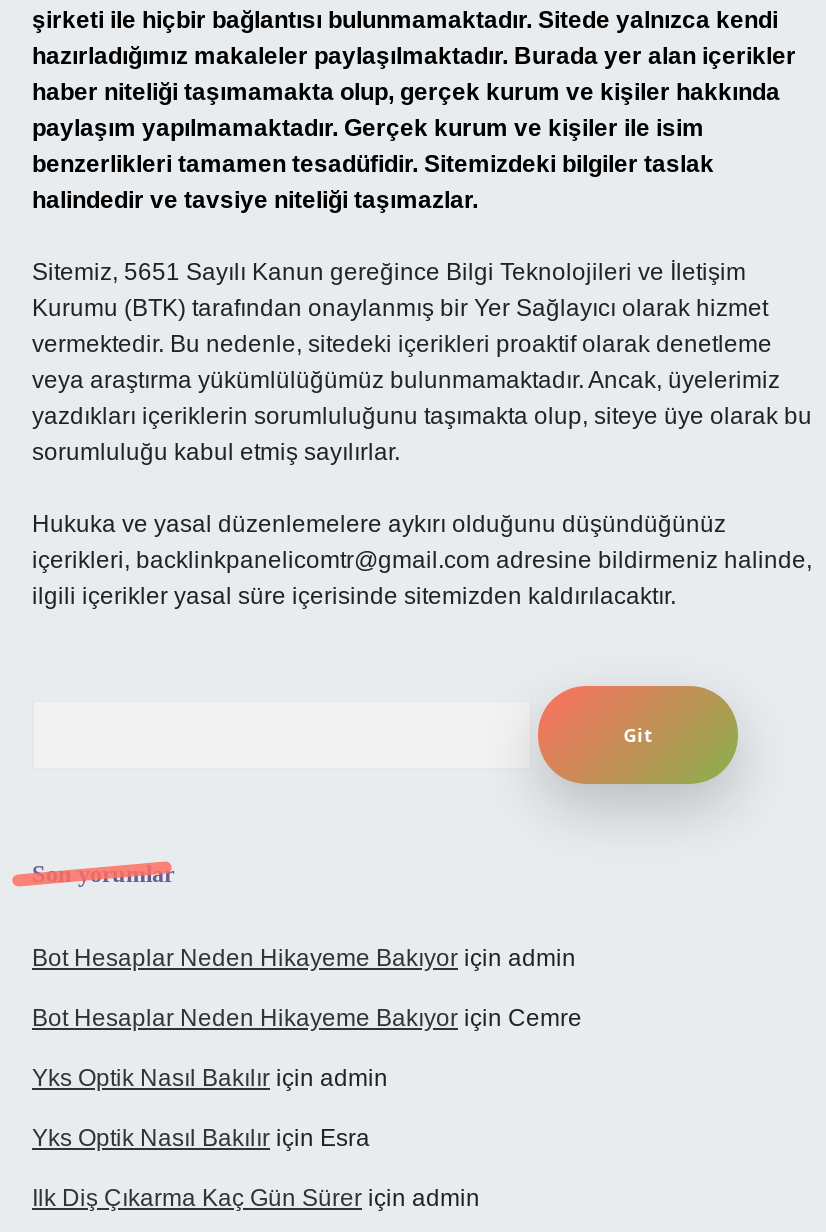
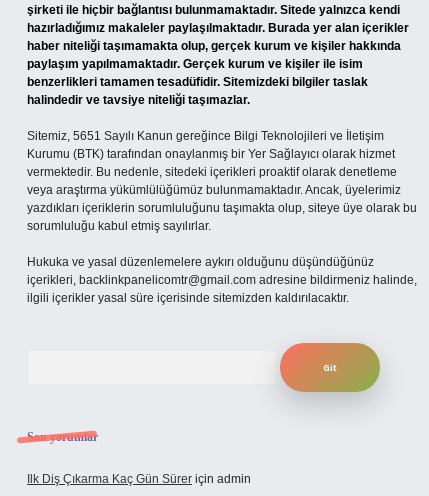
- Bot Hesaplar Neden Hikayeme Bakıyor için admin
- Bot Hesaplar Neden Hikayeme Bakıyor için Cemre
- Yks Optik Nasıl Bakılır için admin
- Yks Optik Nasıl Bakılır için Esra
